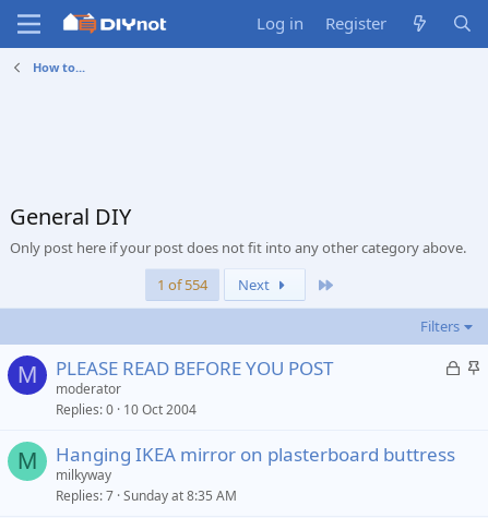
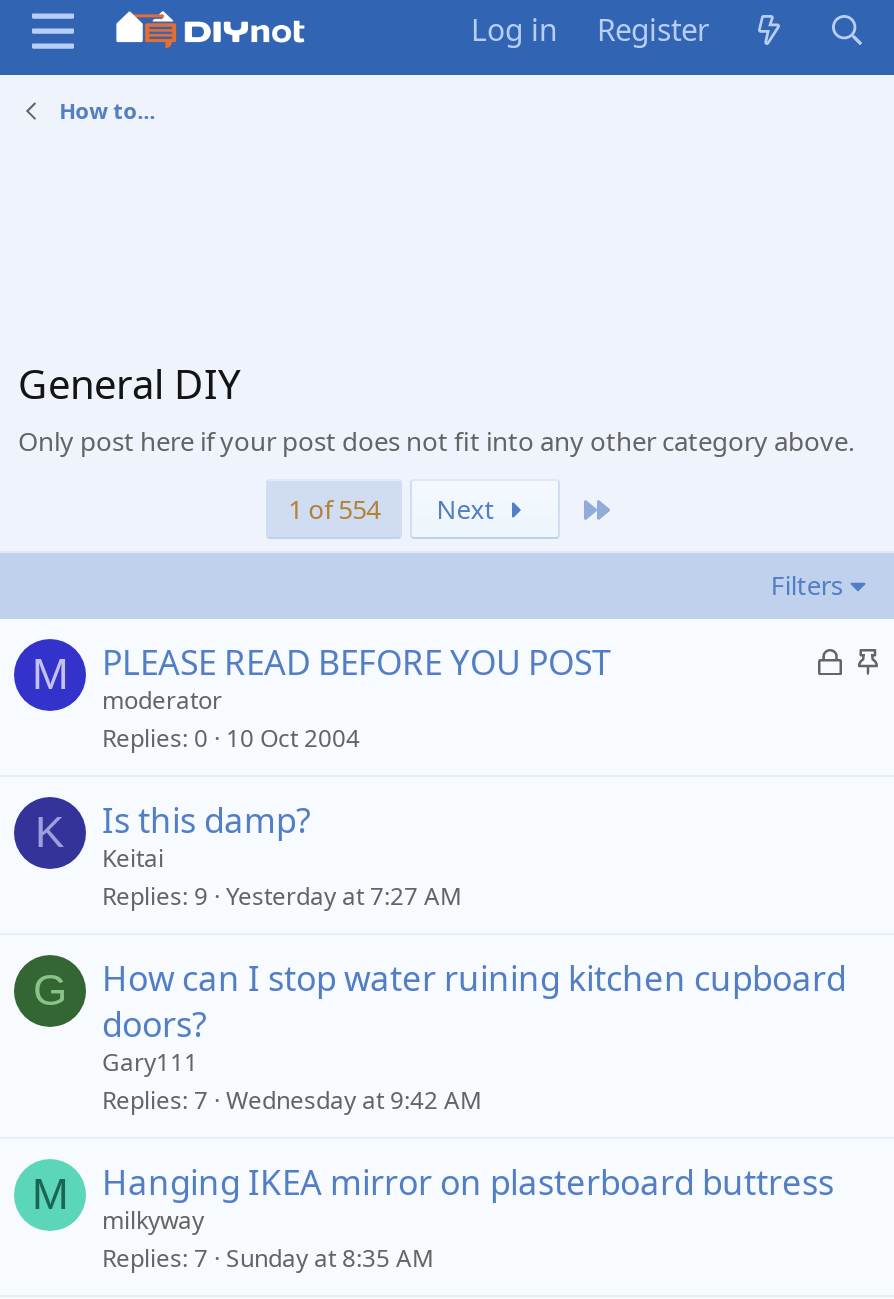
+ K
+ Is this damp?
+ Keitai
+ Replies 9 Yesterday at 7:27 AM
+ G
+ How can I stop water ruining kitchen cupboard
+ doors?
+ Gary111
+ Replies 7 Wednesday at 9:42 AM
